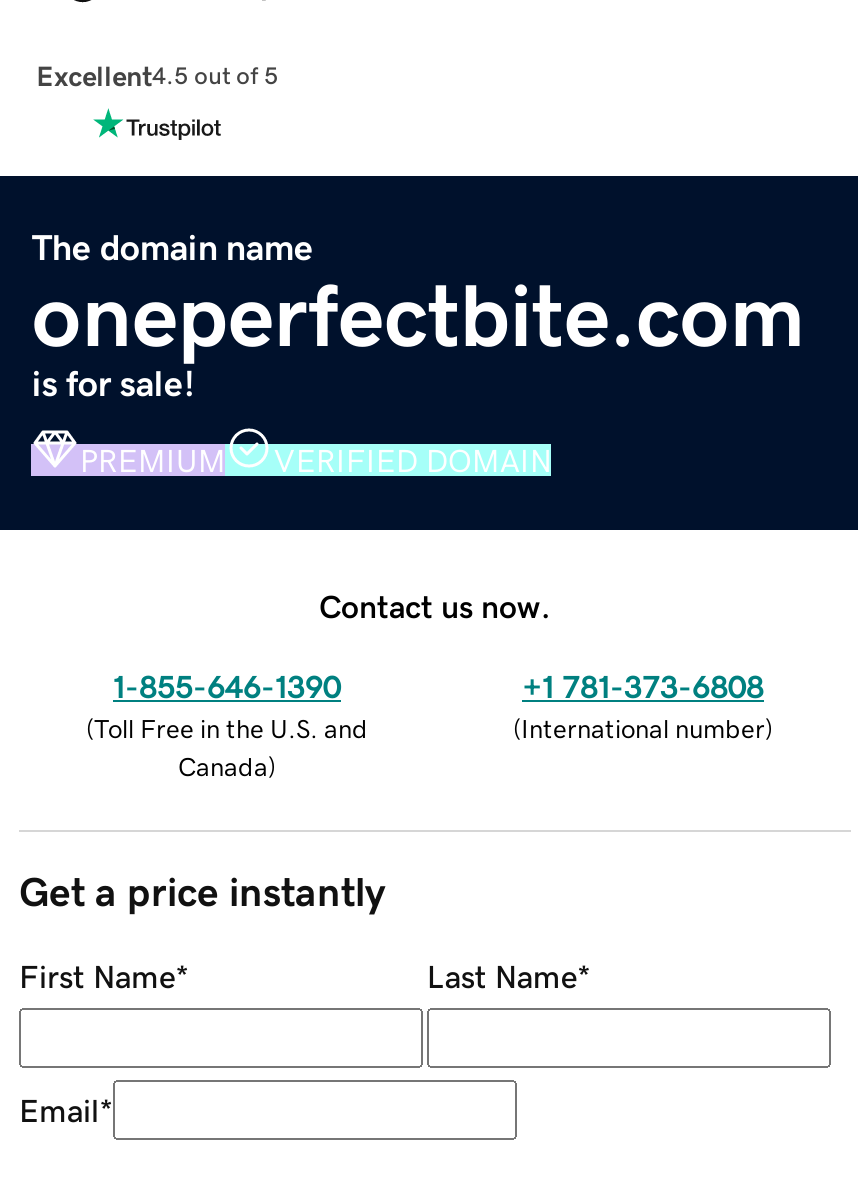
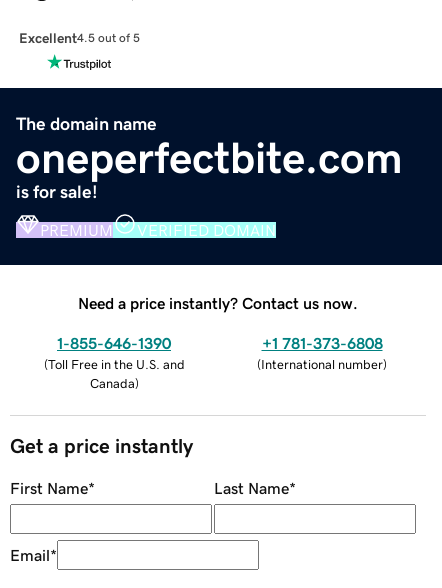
- Contact us now.
+ Need a price instantly? Contact us now.
